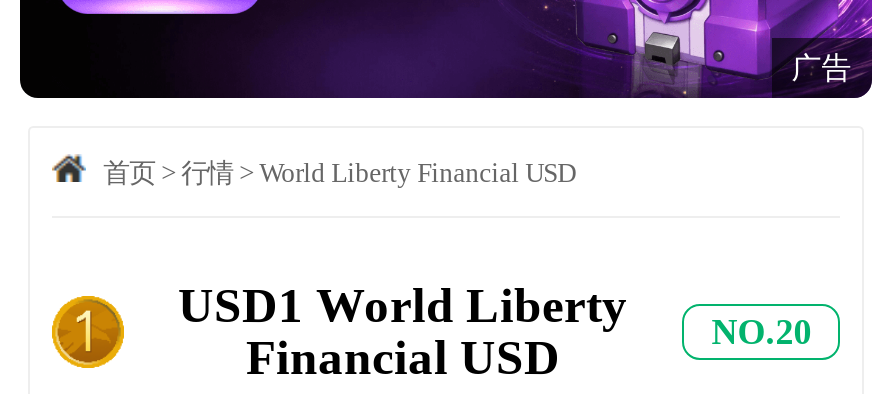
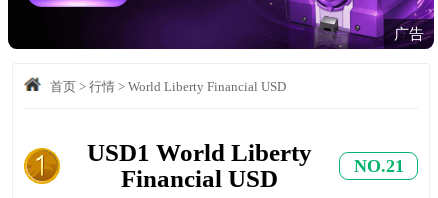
- NO.20
+ NO.21
